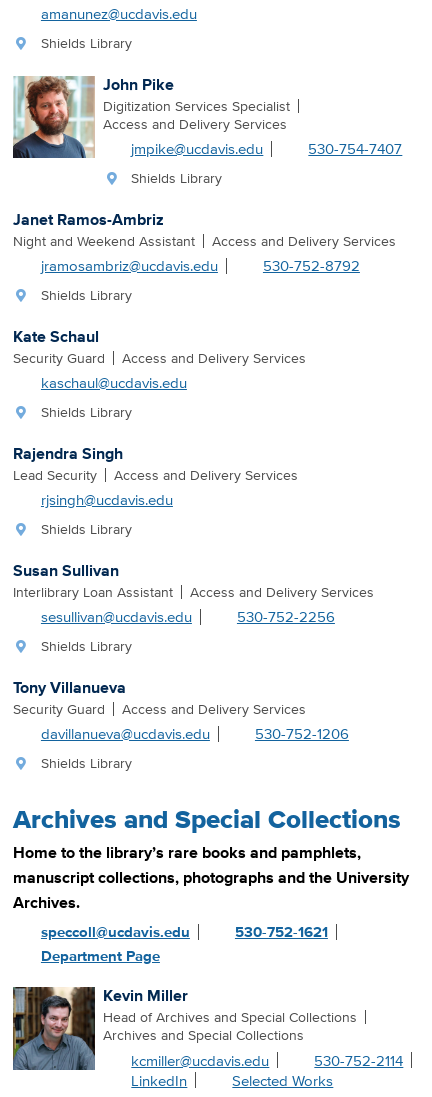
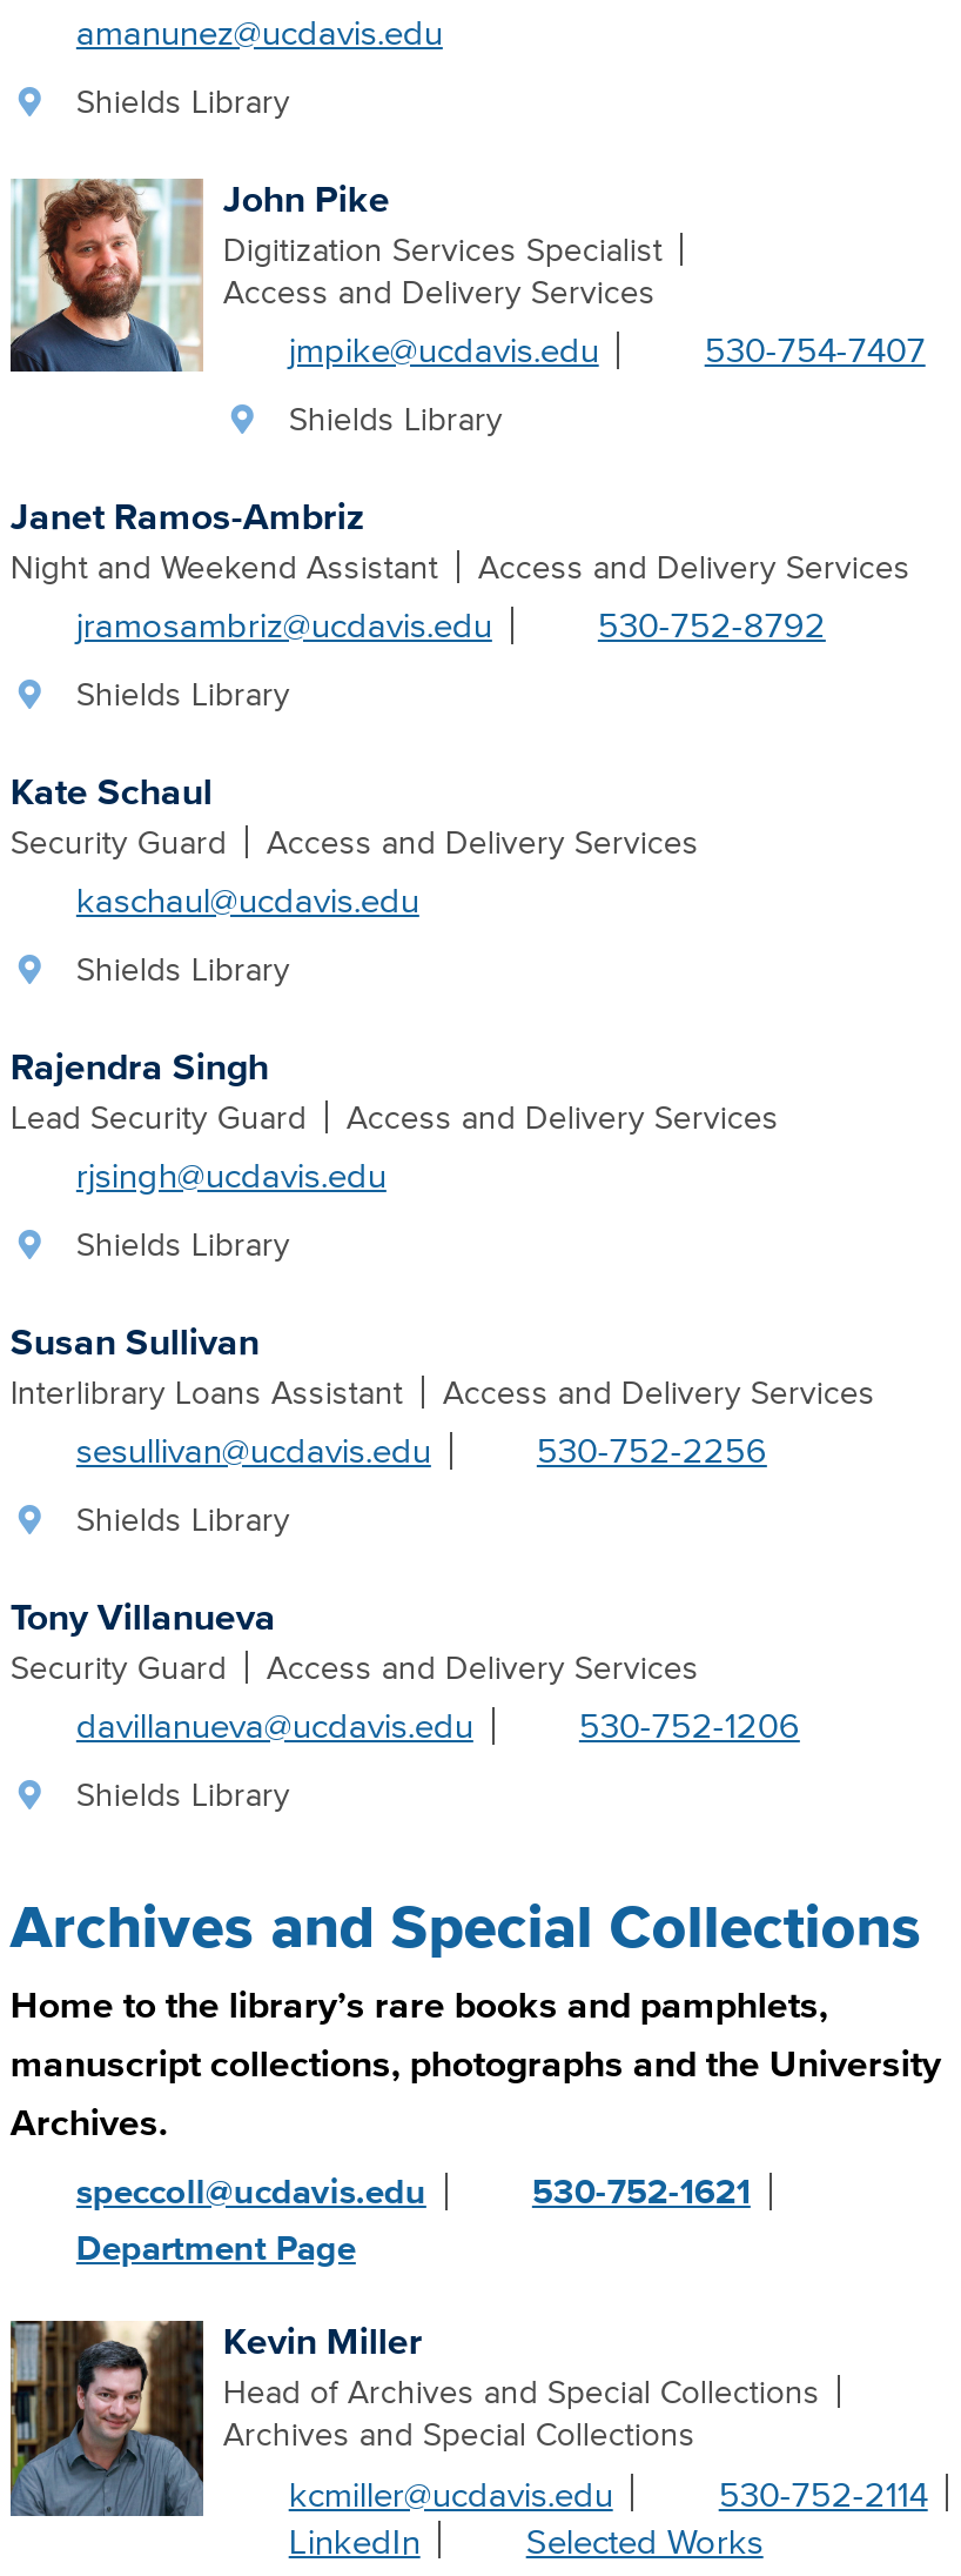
- Lead Security
+ Lead Security Guard

- Interlibrary Loan Assistant
+ Interlibrary Loans Assistant
